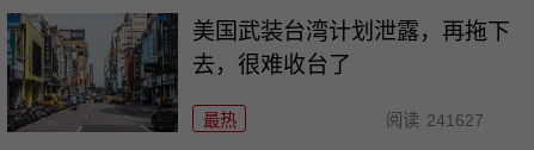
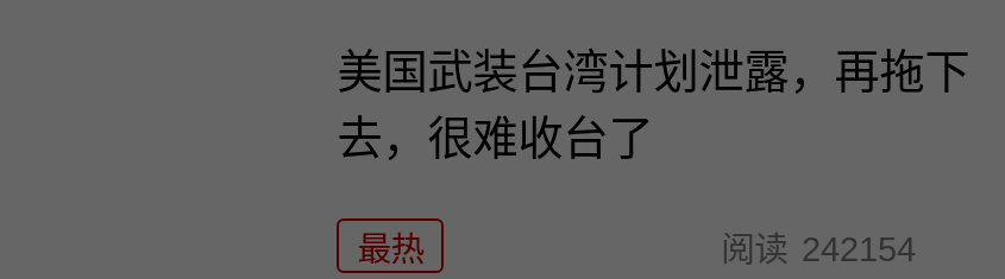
- [image]

- 阅读 241627
+ 阅读 242154
